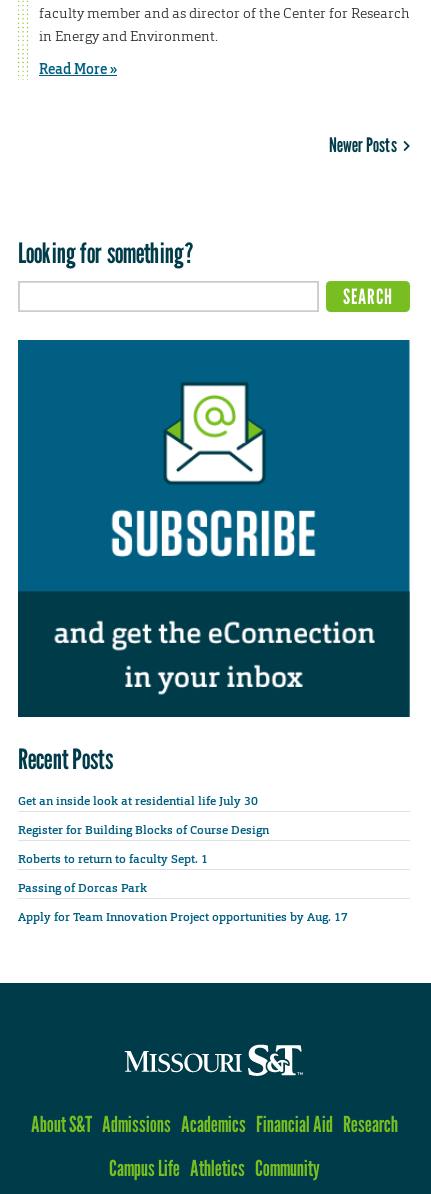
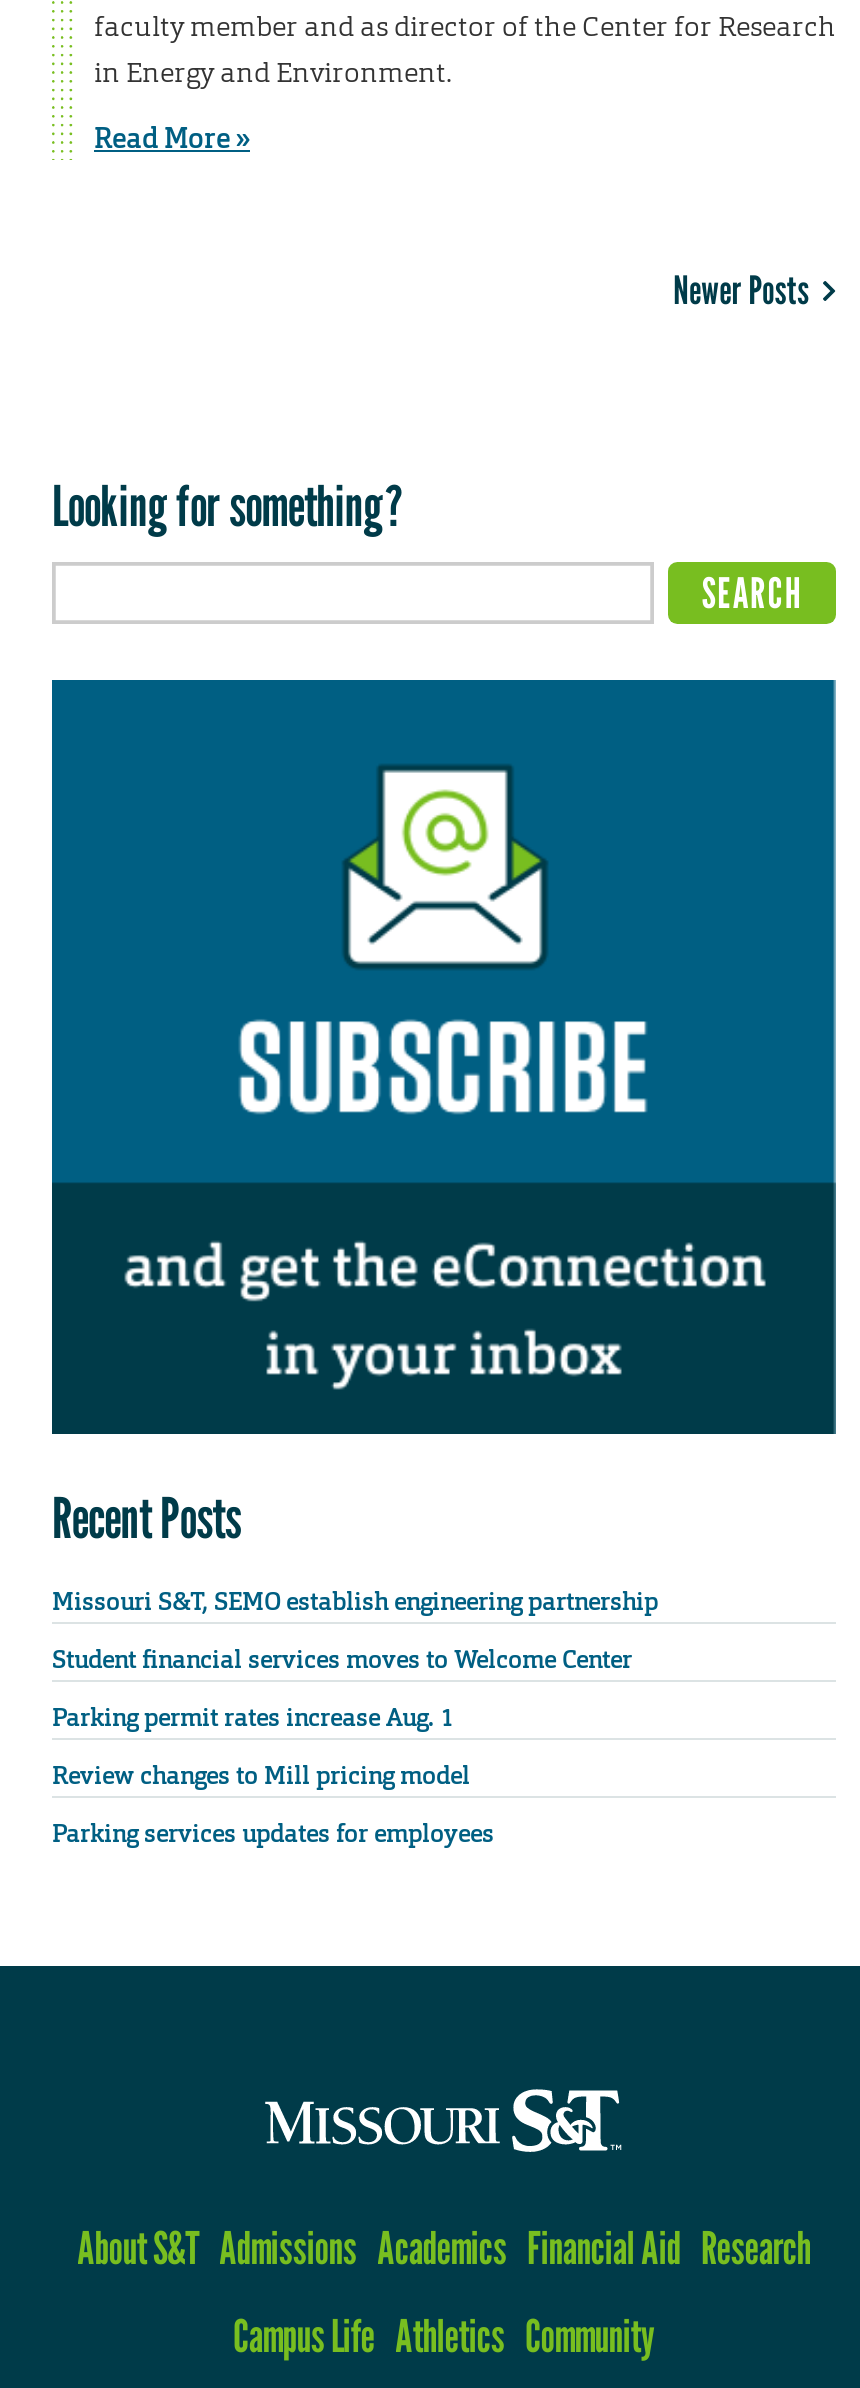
- Get an inside look at residential life July 30
+ Missouri S&T, SEMO establish engineering partnership

- Register for Building Blocks of Course Design
+ Student financial services moves to Welcome Center

- Roberts to return to faculty Sept. 1
+ Parking permit rates increase Aug. 1

- Passing of Dorcas Park
+ Review changes to Mill pricing model

- Apply for Team Innovation Project opportunities by Aug. 17
+ Parking services updates for employees
